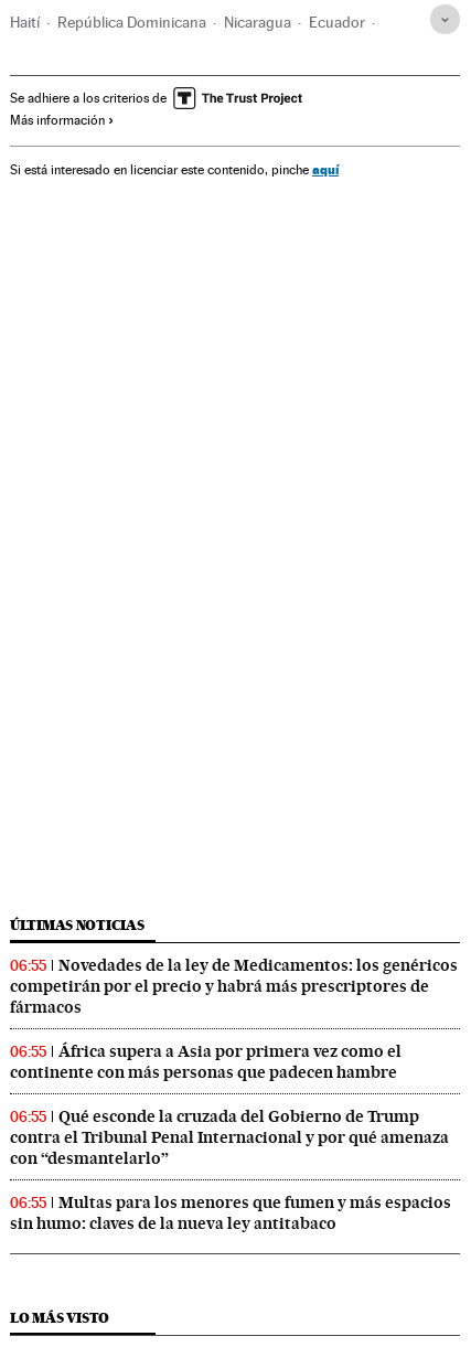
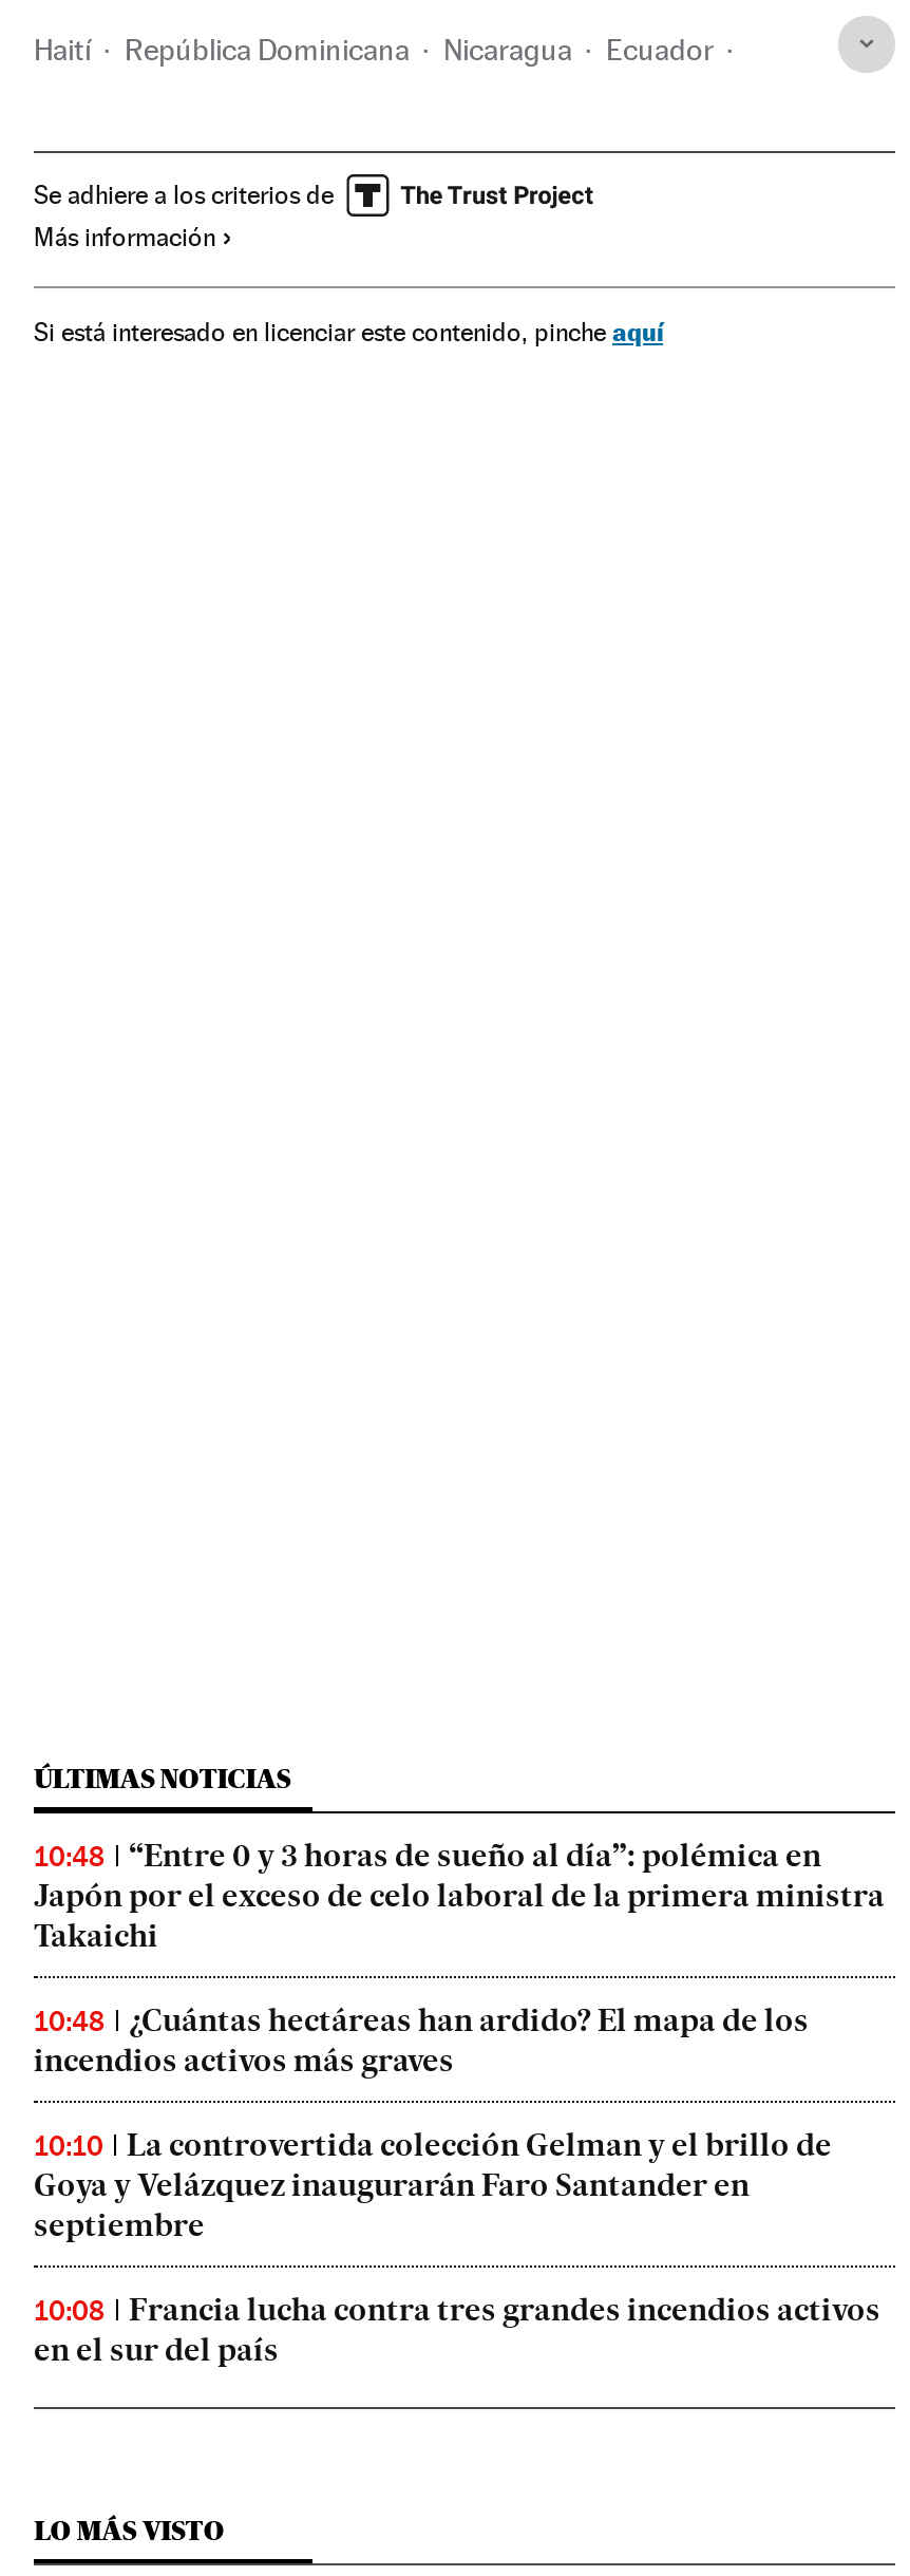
- 06:55
- Novedades de la ley de Medicamentos: los genéricos
- competirán por el precio y habrá más prescriptores de
- fármacos
+ 10:48
+ “Entre 0 y 3 horas de sueño al día”: polémica en
+ Japón por el exceso de celo laboral de la primera ministra
+ Takaichi

- 06:55
- África supera a Asia por primera vez como el
- continente con más personas que padecen hambre
+ 10:48
+ ¿Cuántas hectáreas han ardido? El mapa de los
+ incendios activos más graves

- 06:55
- Qué esconde la cruzada del Gobierno de Trump
- contra el Tribunal Penal Internacional y por qué amenaza
- con “desmantelarlo”
+ 10:10
+ La controvertida colección Gelman y el brillo de
+ Goya y Velázquez inaugurarán Faro Santander en
+ septiembre

- 06:55
- Multas para los menores que fumen y más espacios
- sin humo: claves de la nueva ley antitabaco
+ 10:08
+ Francia lucha contra tres grandes incendios activos
+ en el sur del país
